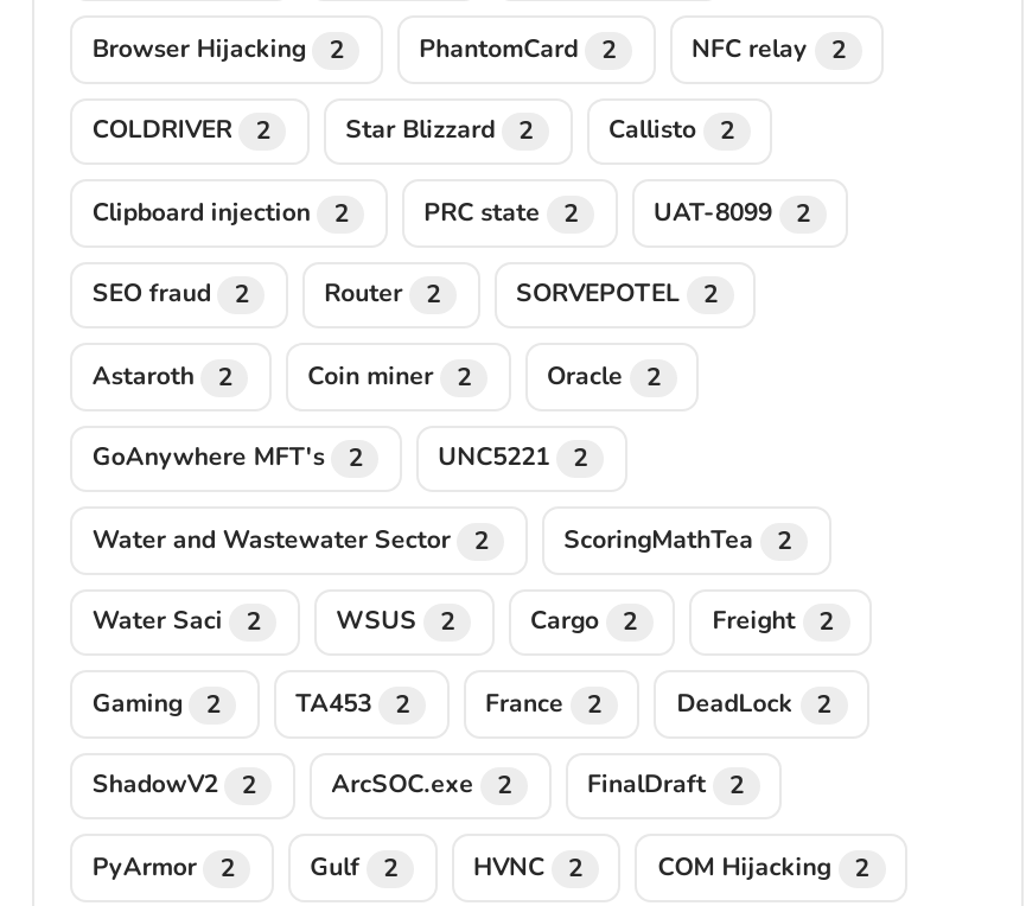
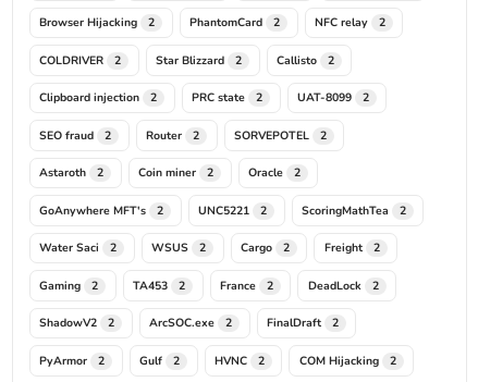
- Water and Wastewater Sector 2
